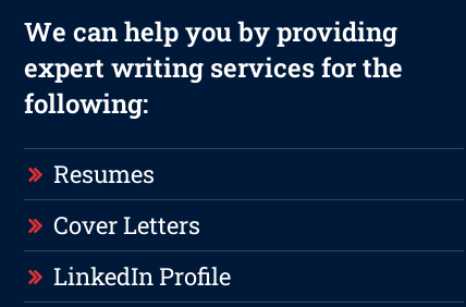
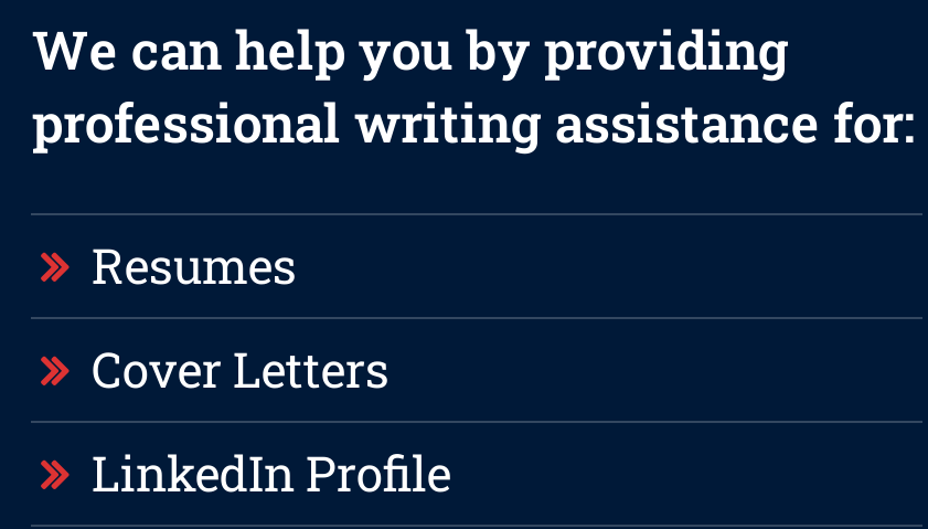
- expert writing services for the
- following:
+ professional writing assistance for:
